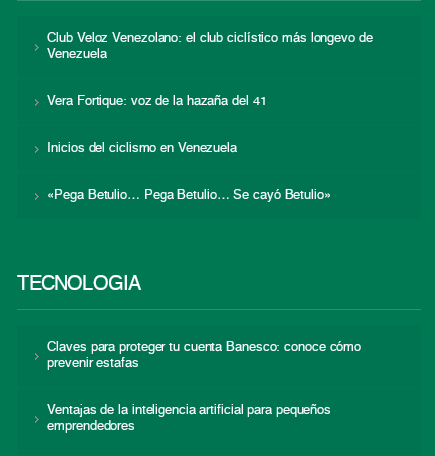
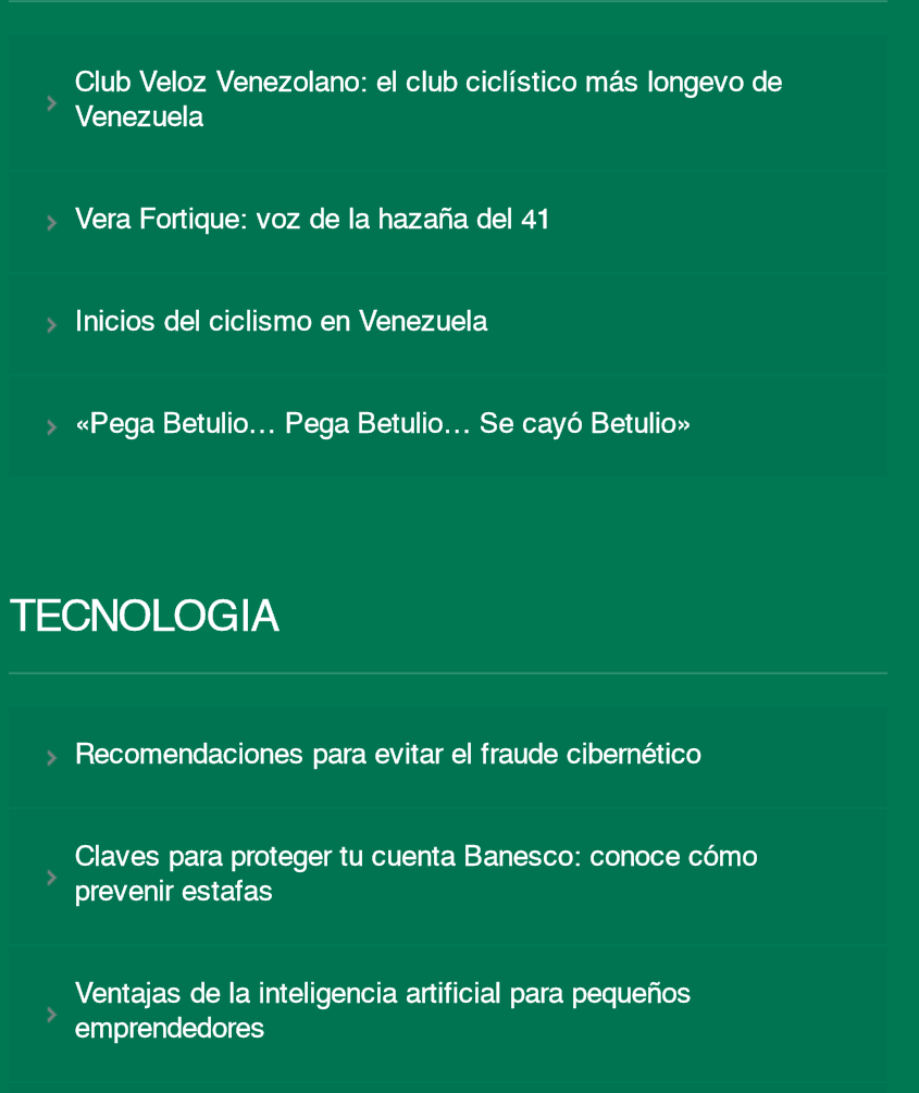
+ Recomendaciones para evitar el fraude cibernético
